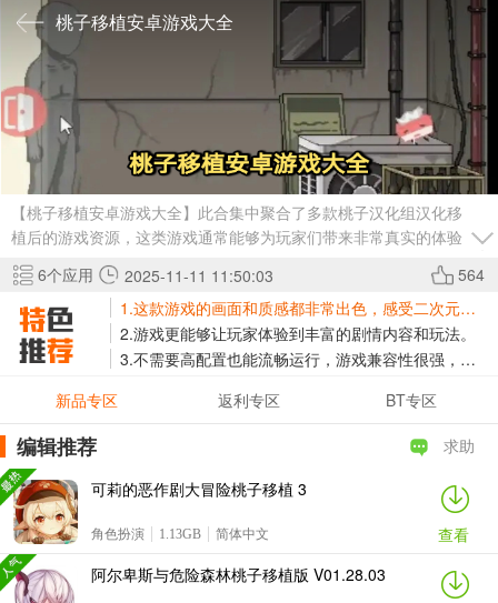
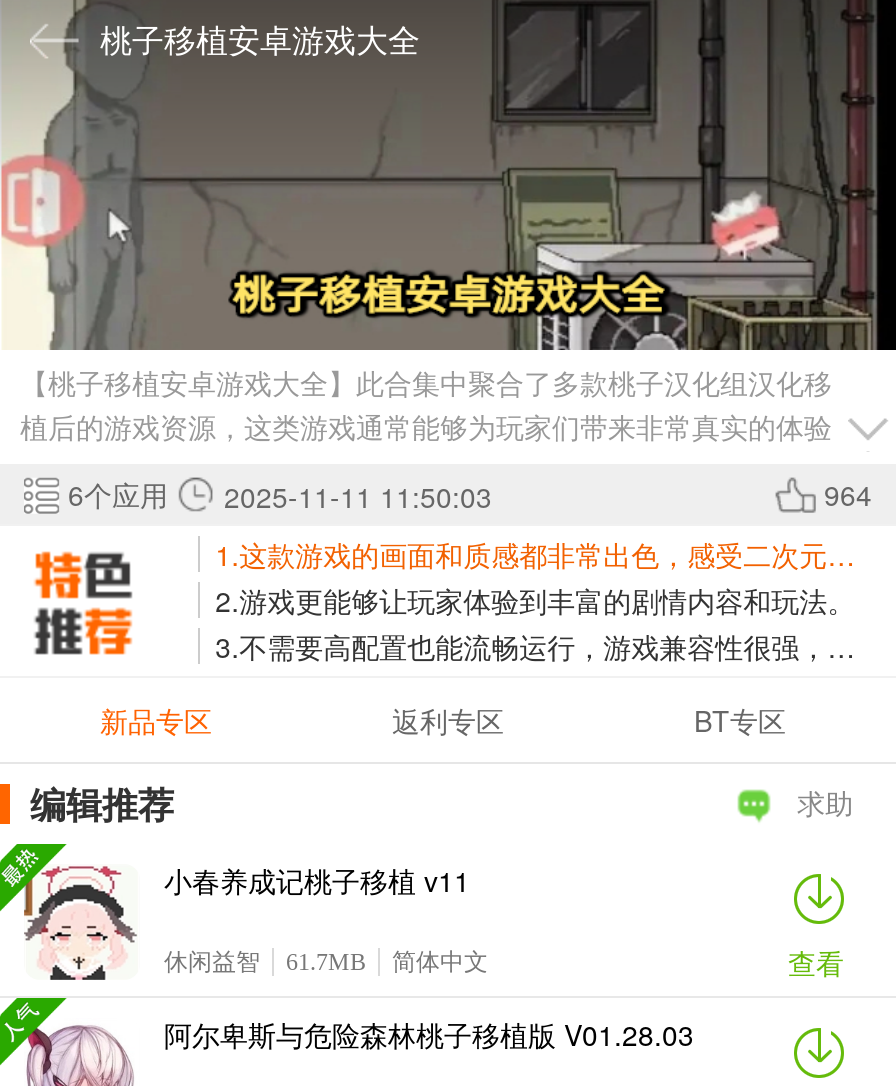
- 564
+ 964

- [image]
- 可莉的恶作剧大冒险桃子移植 3
+ [image]
+ 小春养成记桃子移植 v11

- 角色扮演
- 1.13GB
+ 休闲益智
+ 61.7MB
